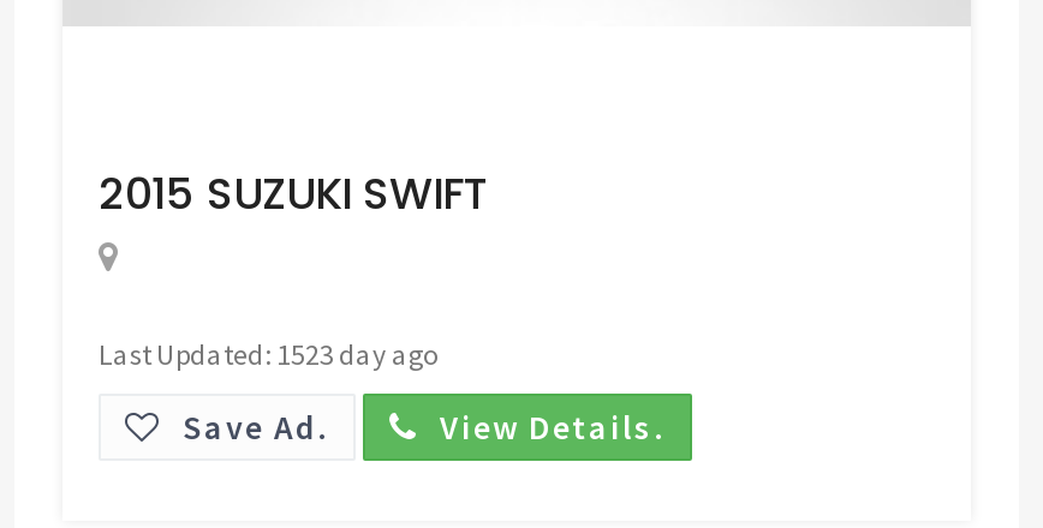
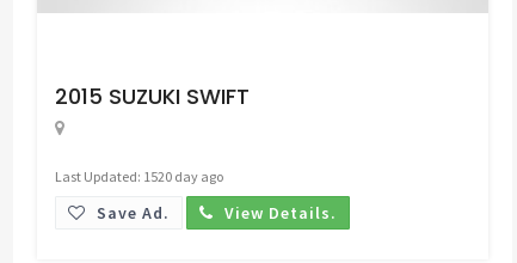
- Last Updated: 1523 day ago
+ Last Updated: 1520 day ago
